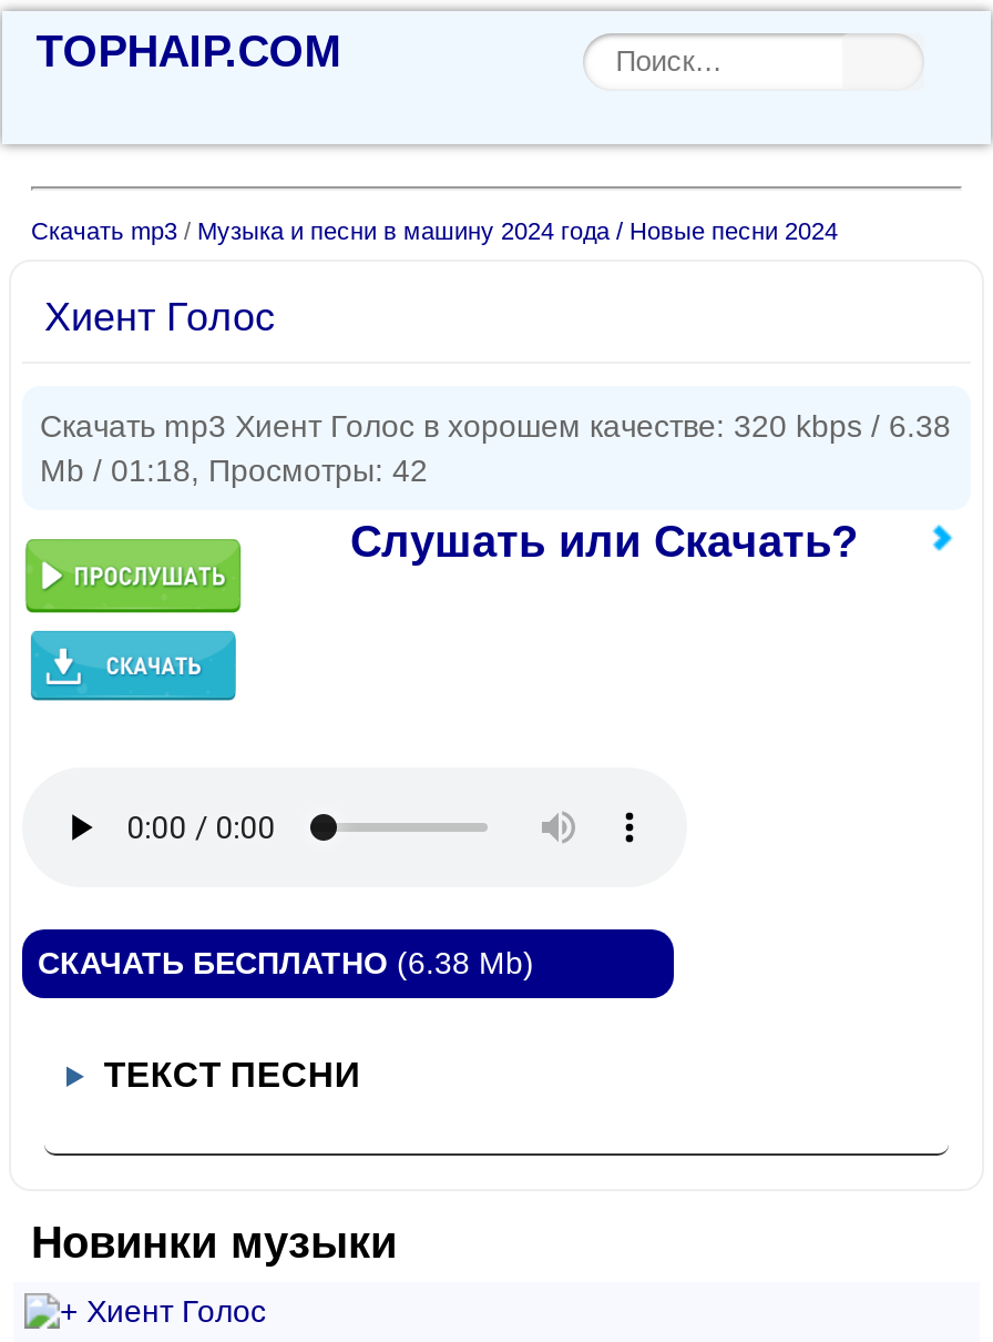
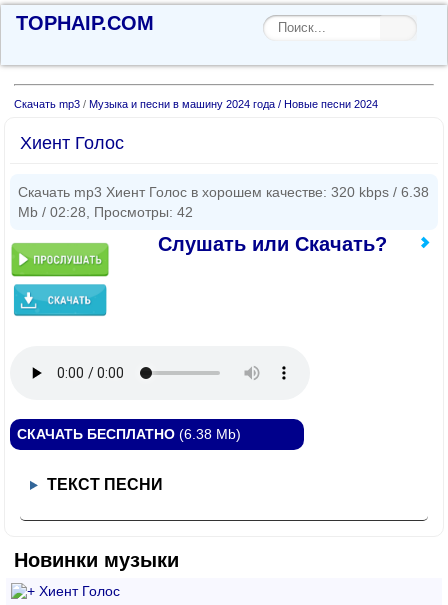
- Mb / 01:18, Просмотры: 42
+ Mb / 02:28, Просмотры: 42
